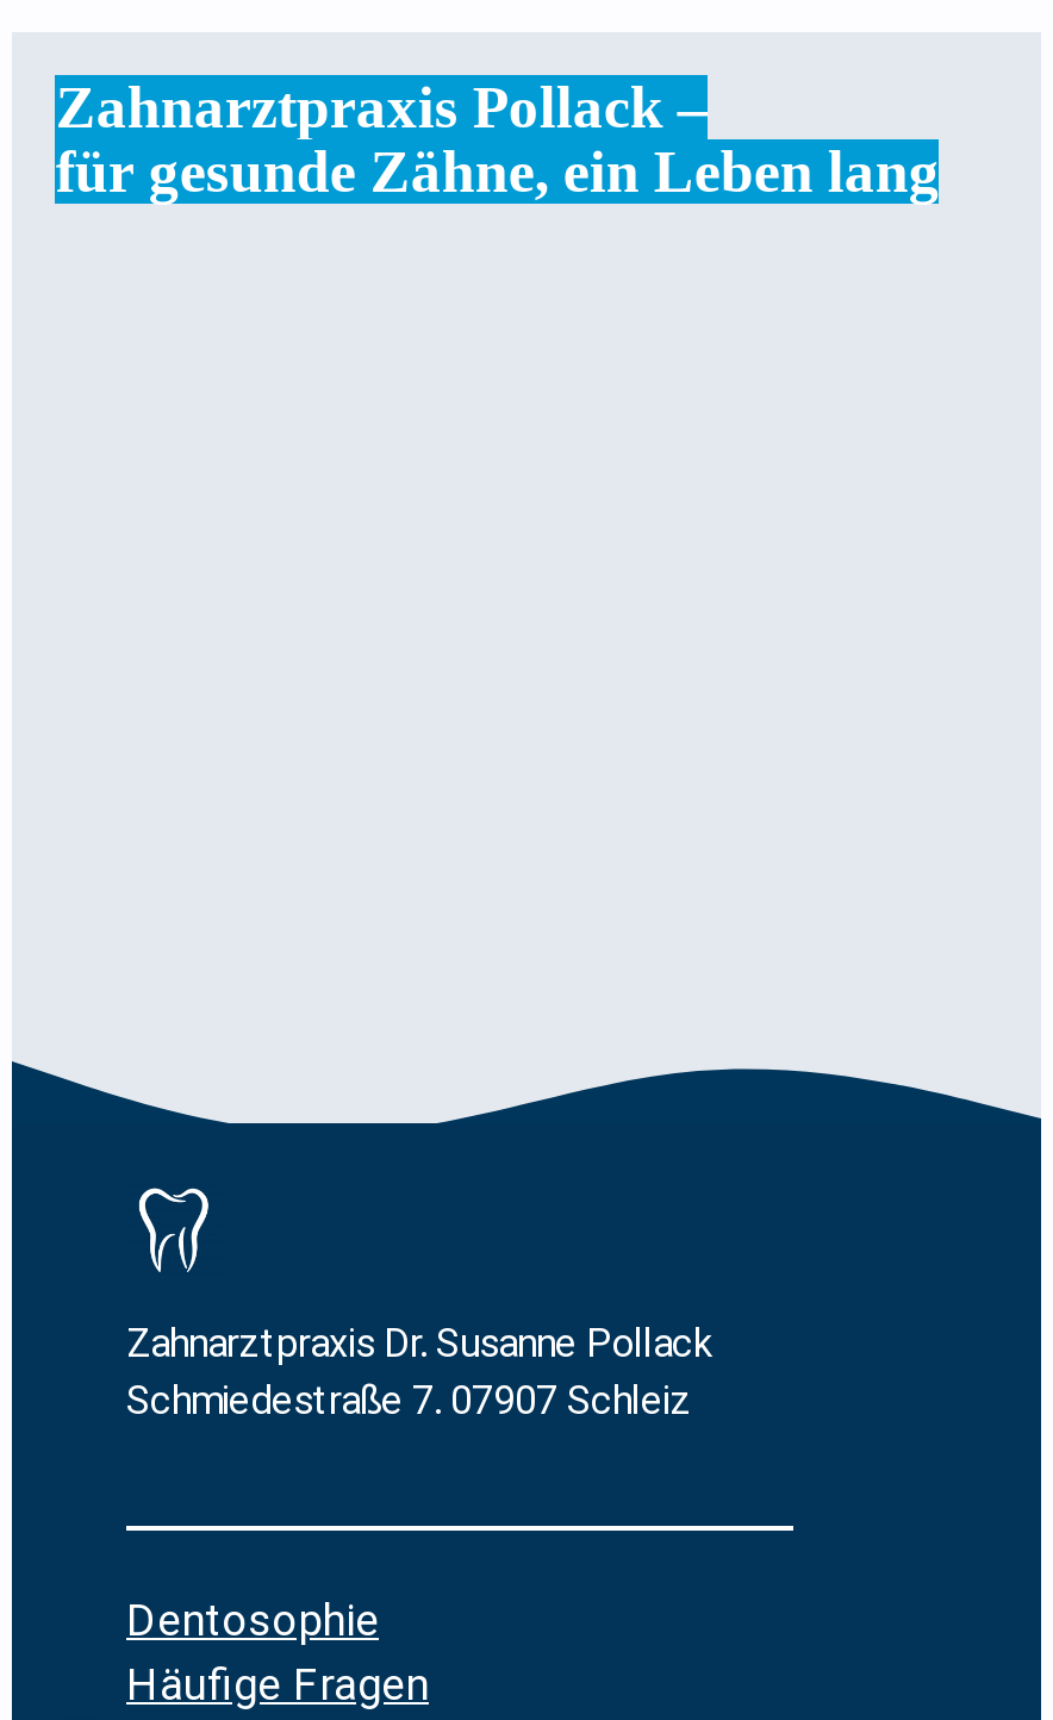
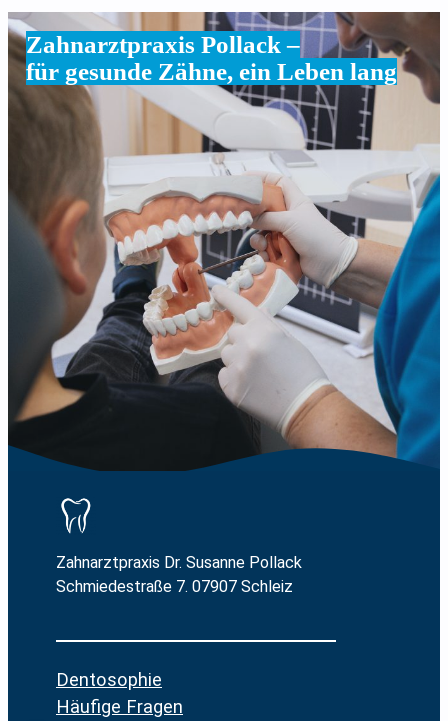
- [image]
+ [image]
